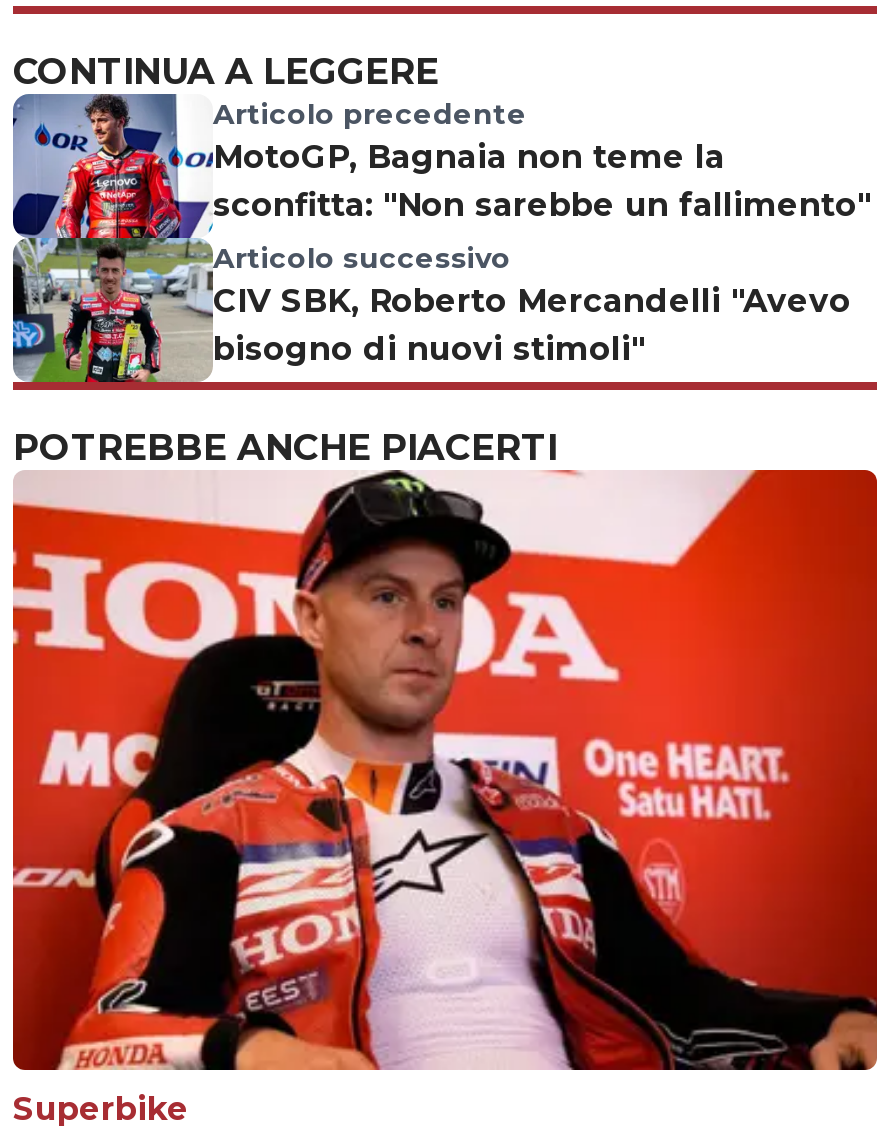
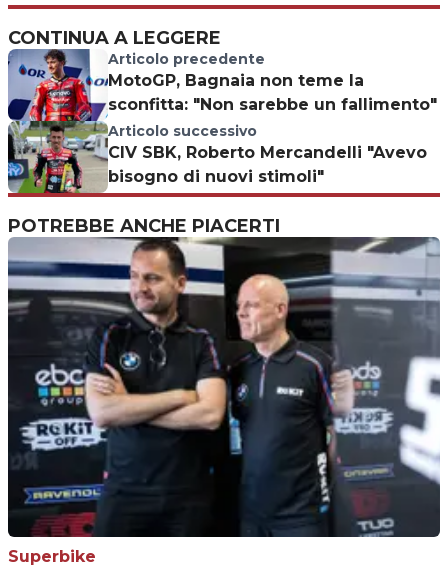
- [image]
+ [image]
